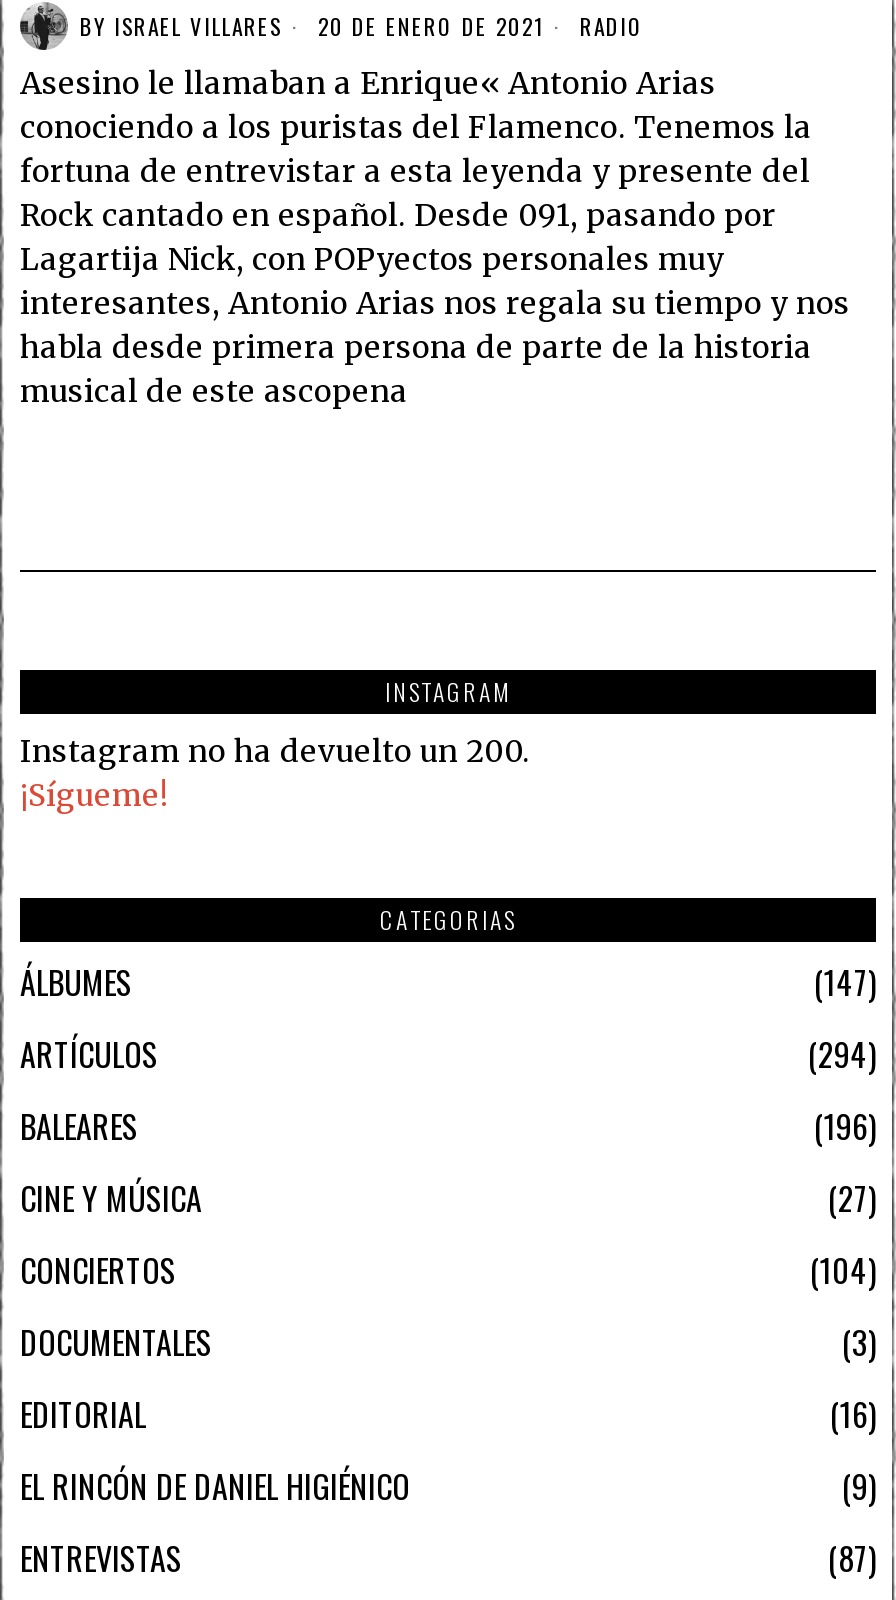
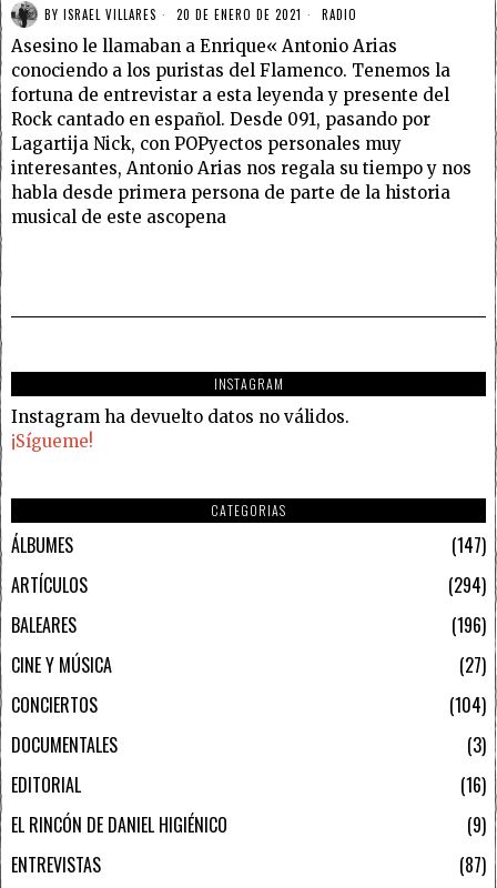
- Instagram no ha devuelto un 200.
+ Instagram ha devuelto datos no válidos.
